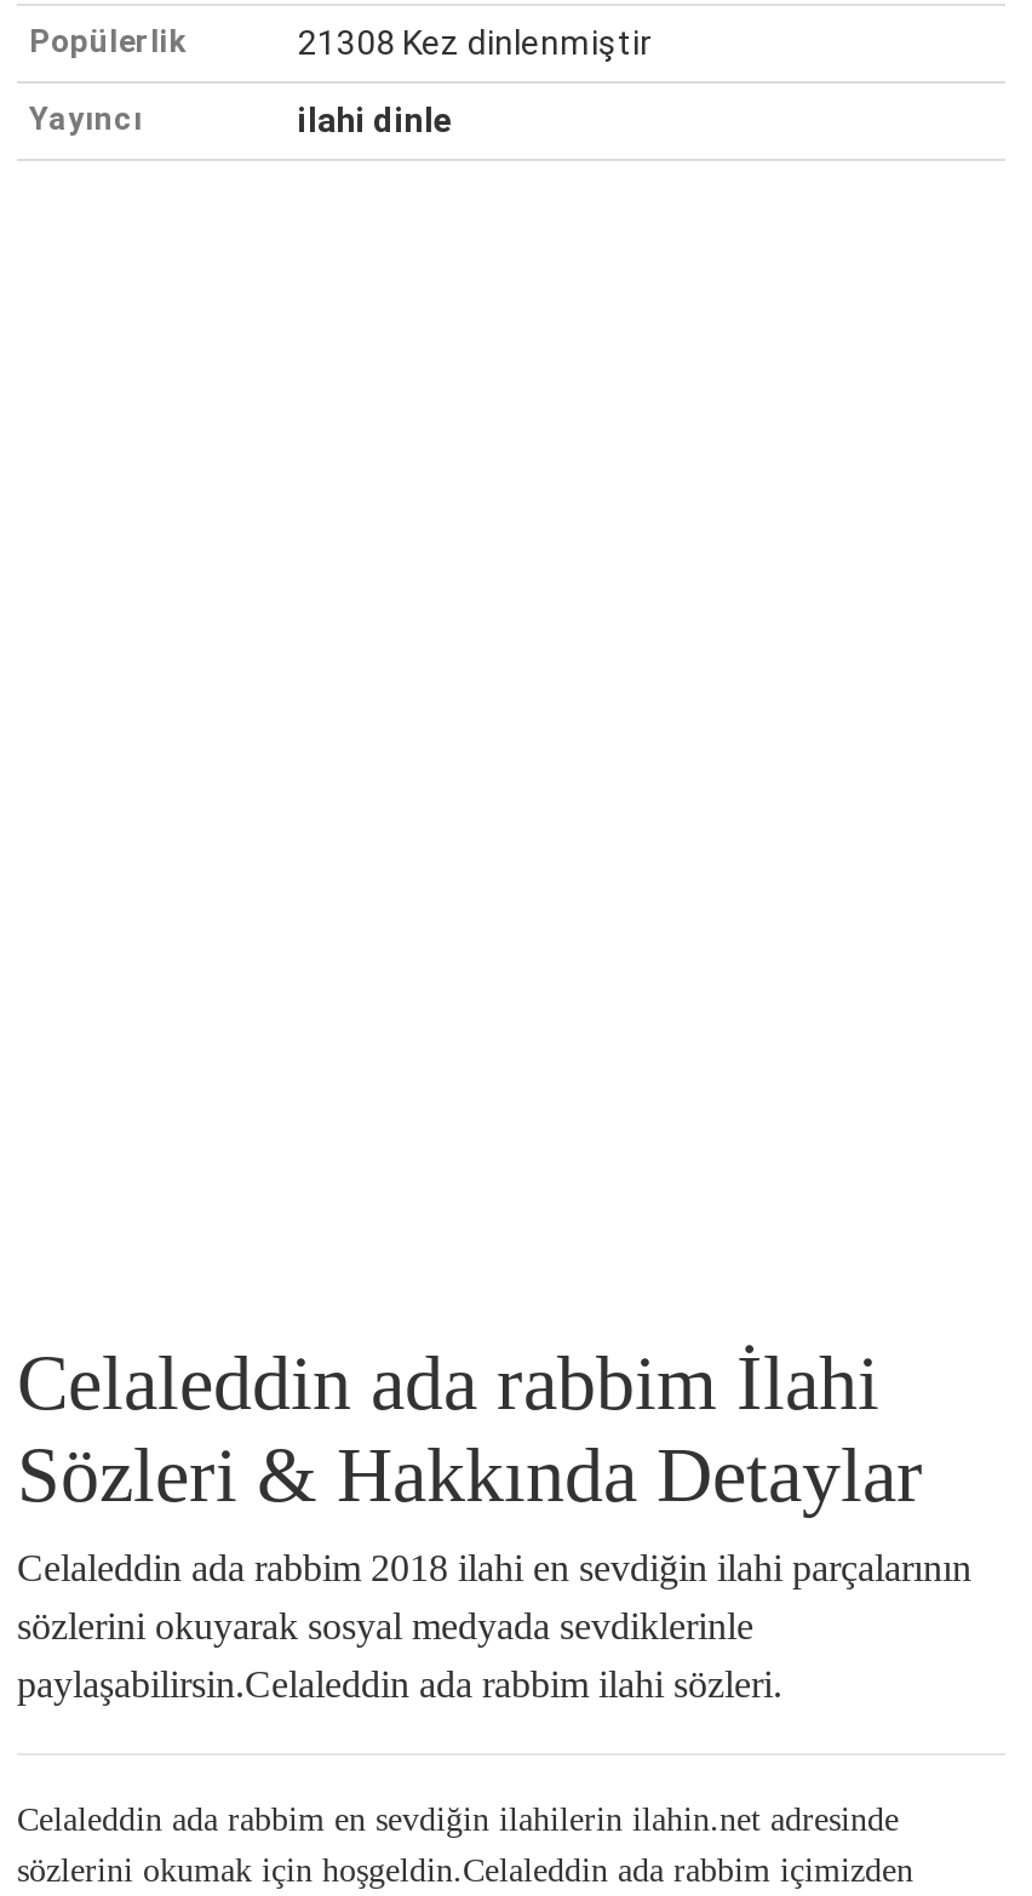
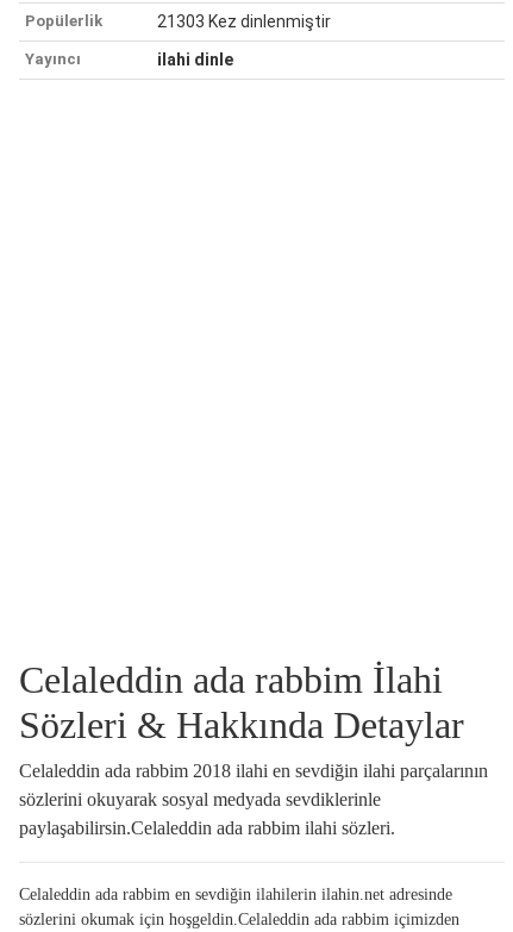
- 21308 Kez dinlenmiştir
+ 21303 Kez dinlenmiştir
